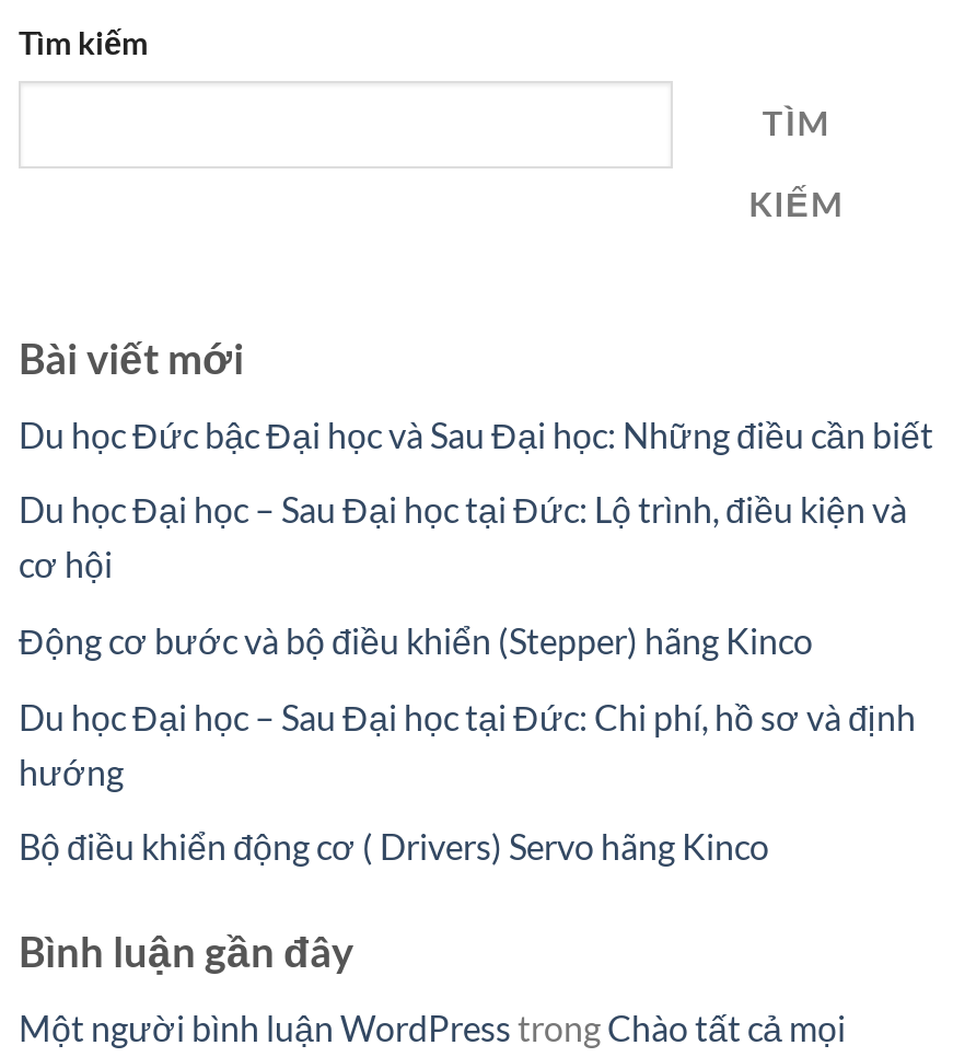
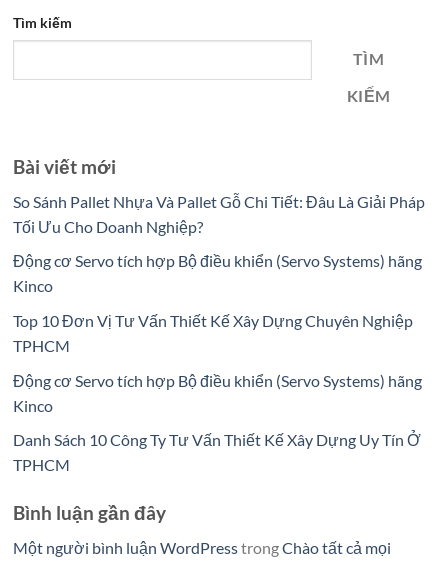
- Du học Đức bậc Đại học và Sau Đại học: Những điều cần biết
+ So Sánh Pallet Nhựa Và Pallet Gỗ Chi Tiết: Đâu Là Giải Pháp
+ Tối Ưu Cho Doanh Nghiệp?

- Du học Đại học – Sau Đại học tại Đức: Lộ trình, điều kiện và
- cơ hội
+ Động cơ Servo tích hợp Bộ điều khiển (Servo Systems) hãng
+ Kinco

- Động cơ bước và bộ điều khiển (Stepper) hãng Kinco
+ Top 10 Đơn Vị Tư Vấn Thiết Kế Xây Dựng Chuyên Nghiệp
+ TPHCM

- Du học Đại học – Sau Đại học tại Đức: Chi phí, hồ sơ và định
- hướng
+ Động cơ Servo tích hợp Bộ điều khiển (Servo Systems) hãng
+ Kinco

- Bộ điều khiển động cơ ( Drivers) Servo hãng Kinco
+ Danh Sách 10 Công Ty Tư Vấn Thiết Kế Xây Dựng Uy Tín Ở
+ TPHCM
